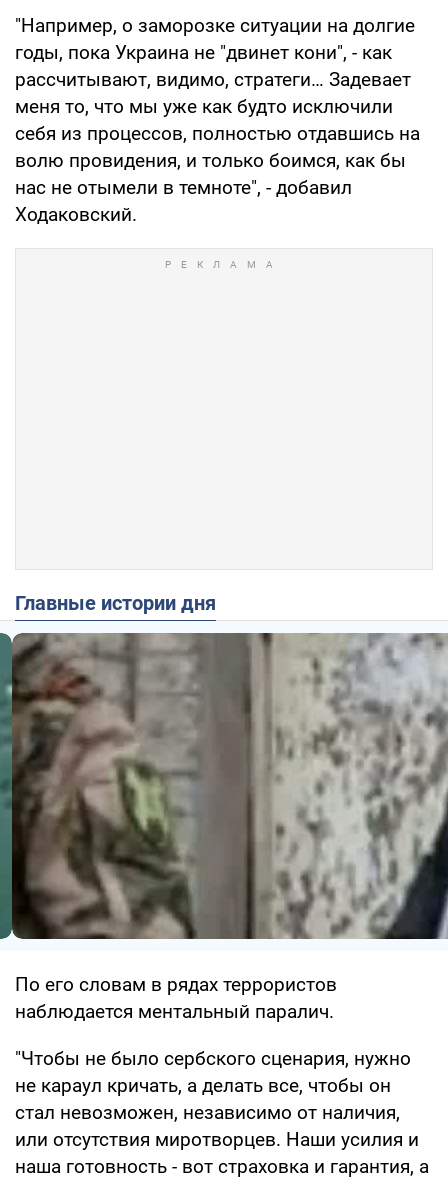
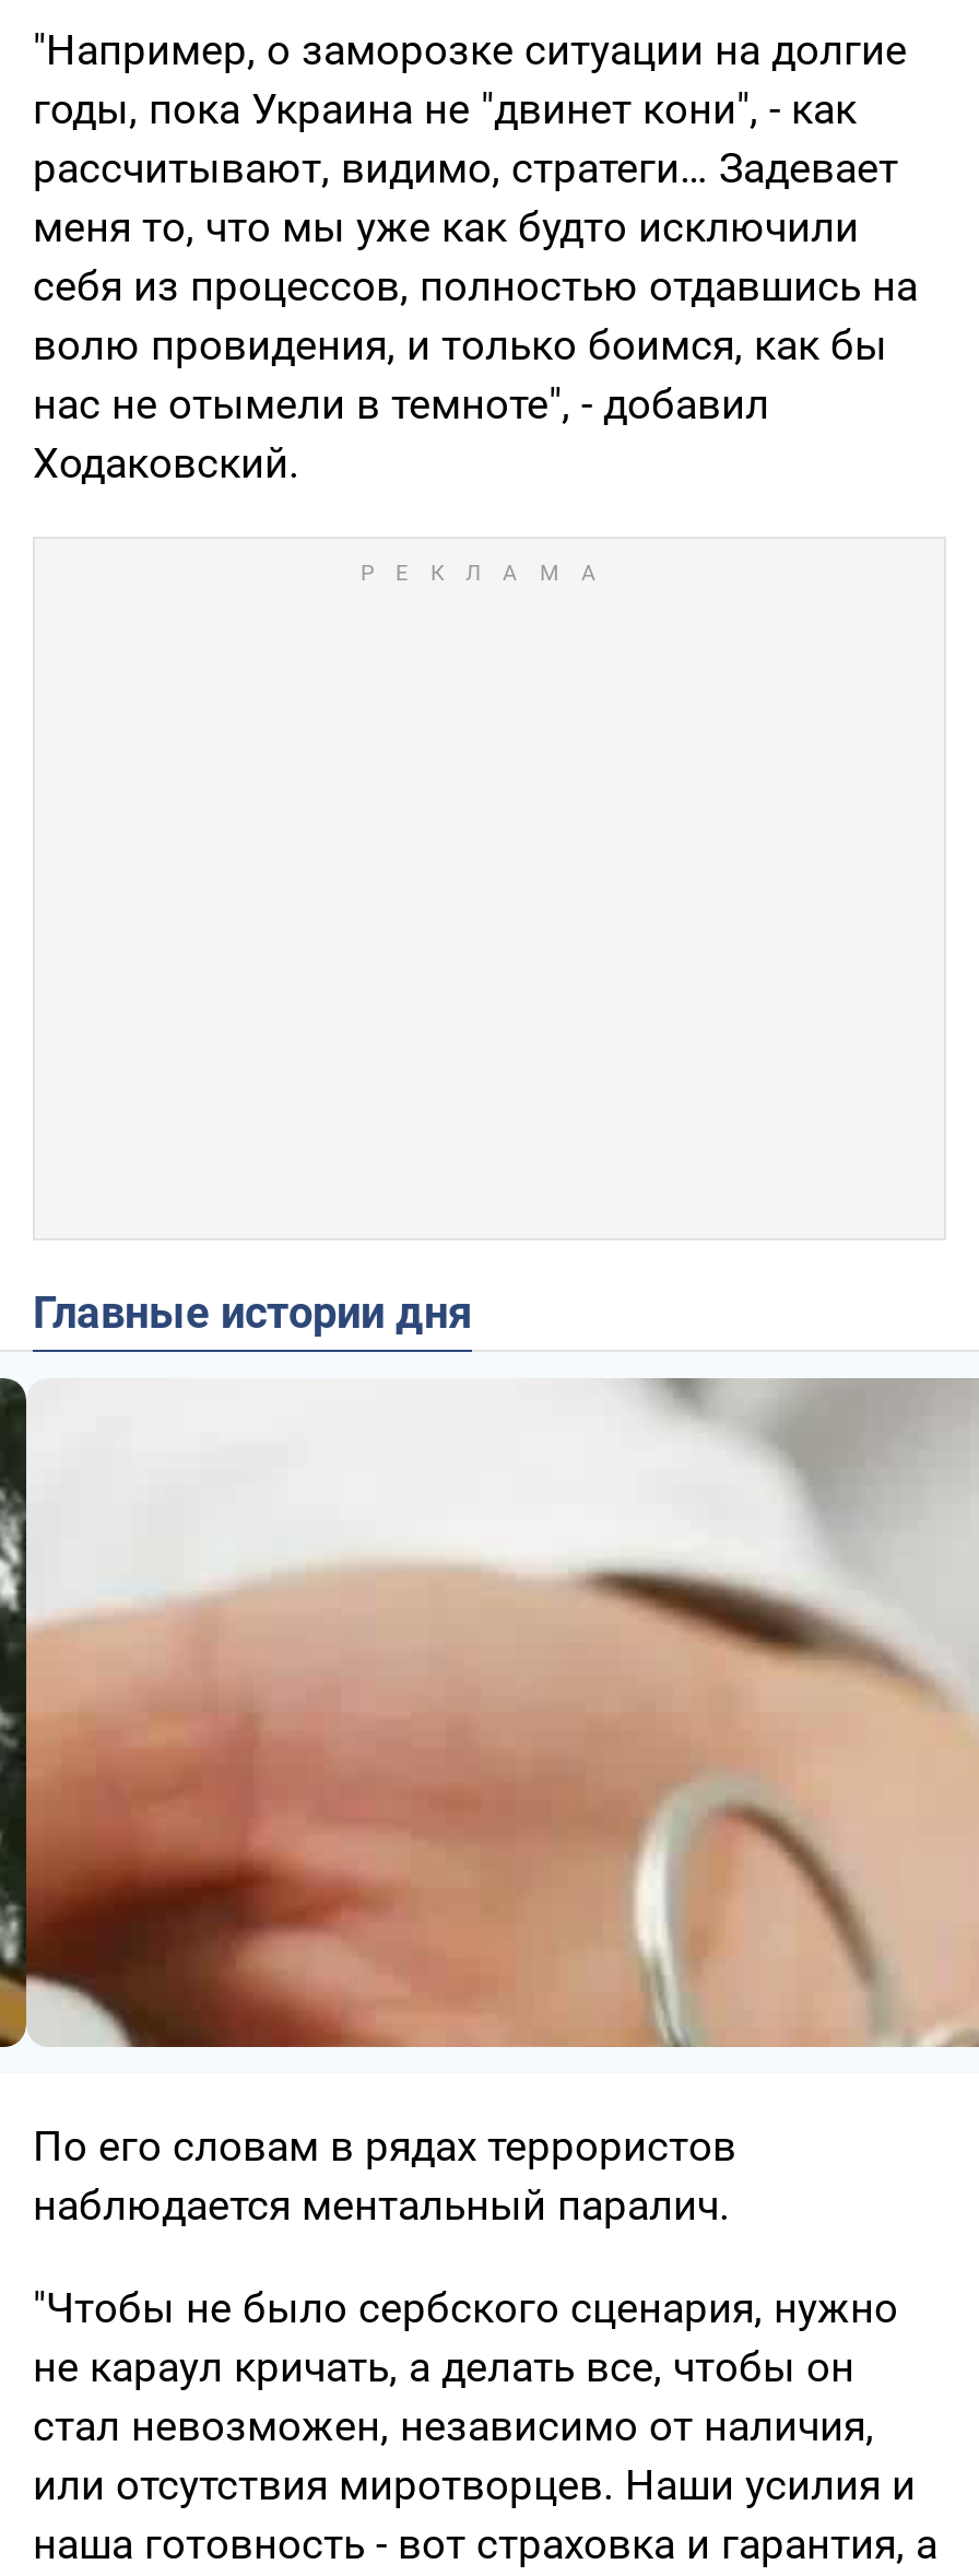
- [image]
+ [image]
